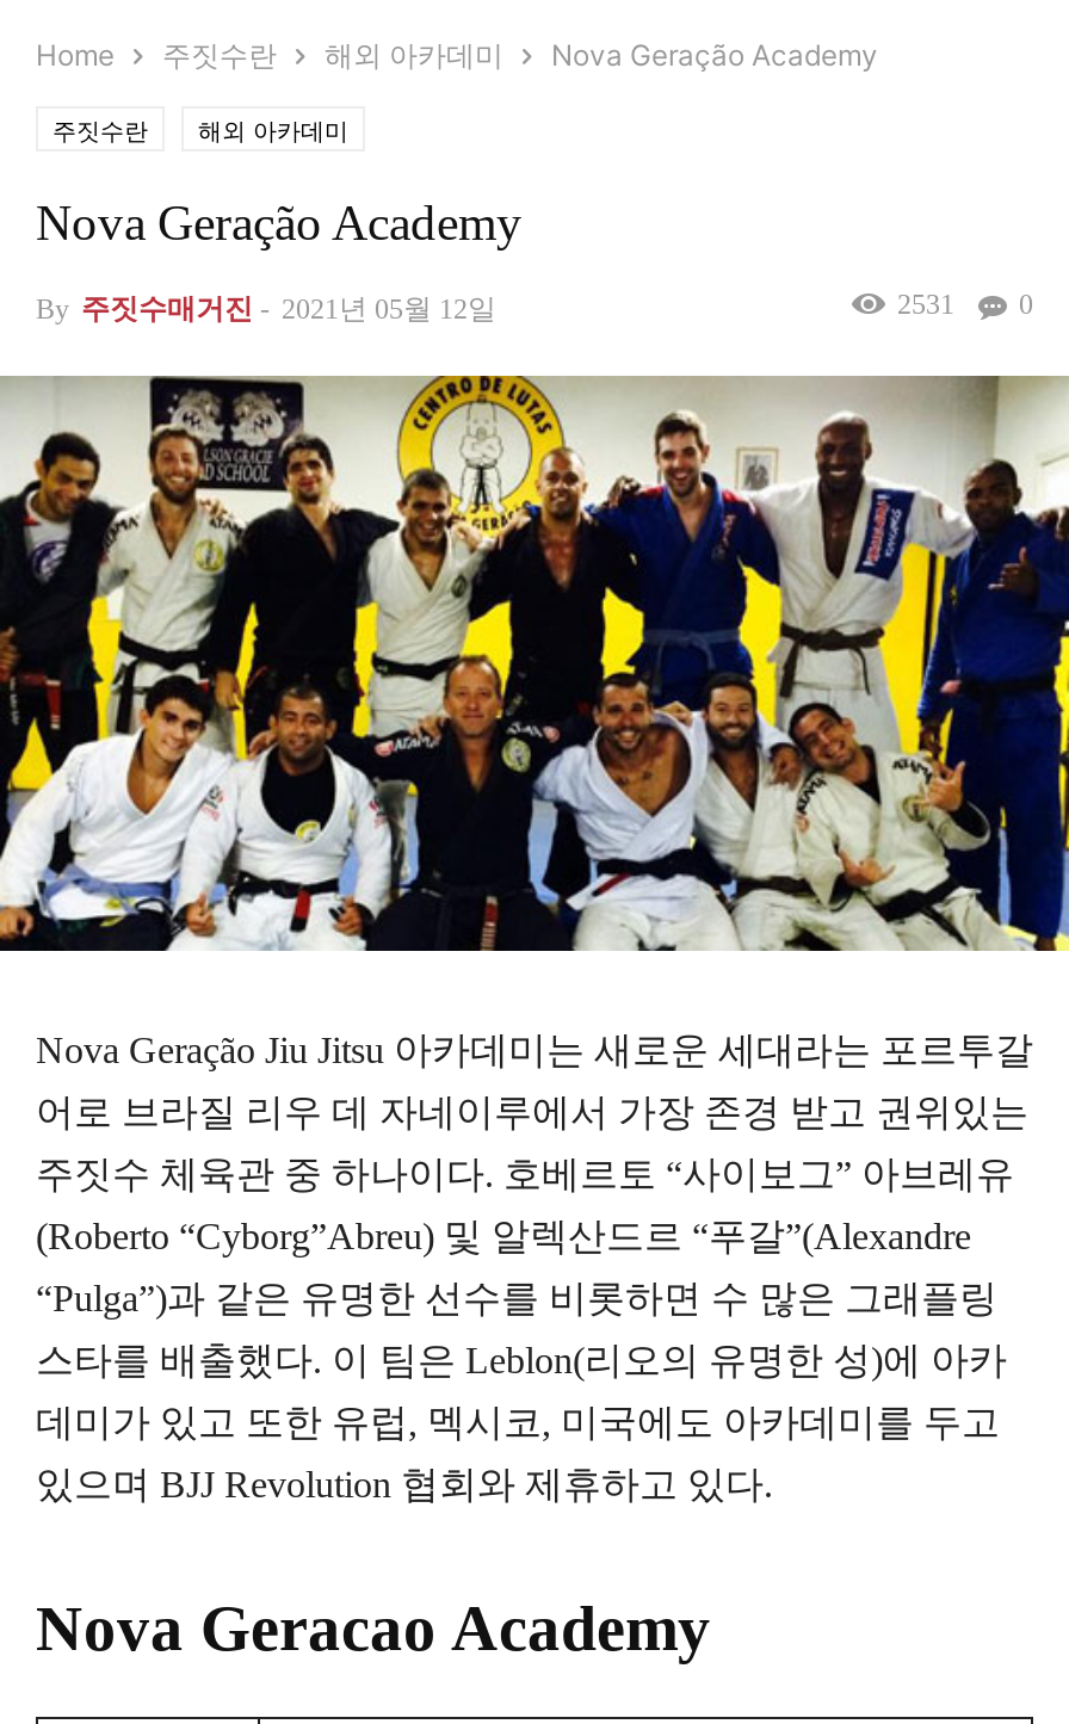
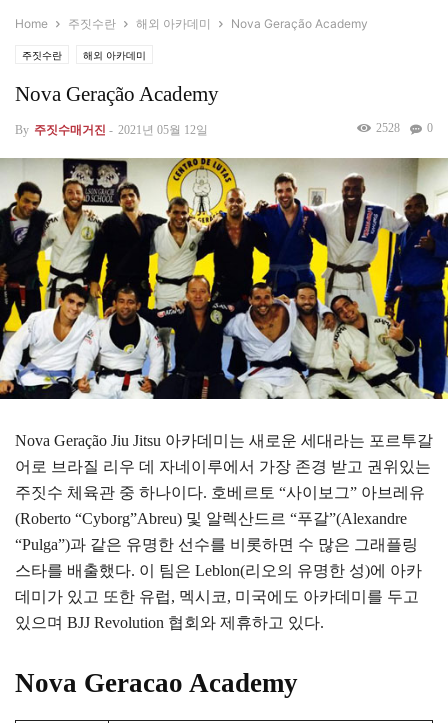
- 2531 0
+ 2528 0
